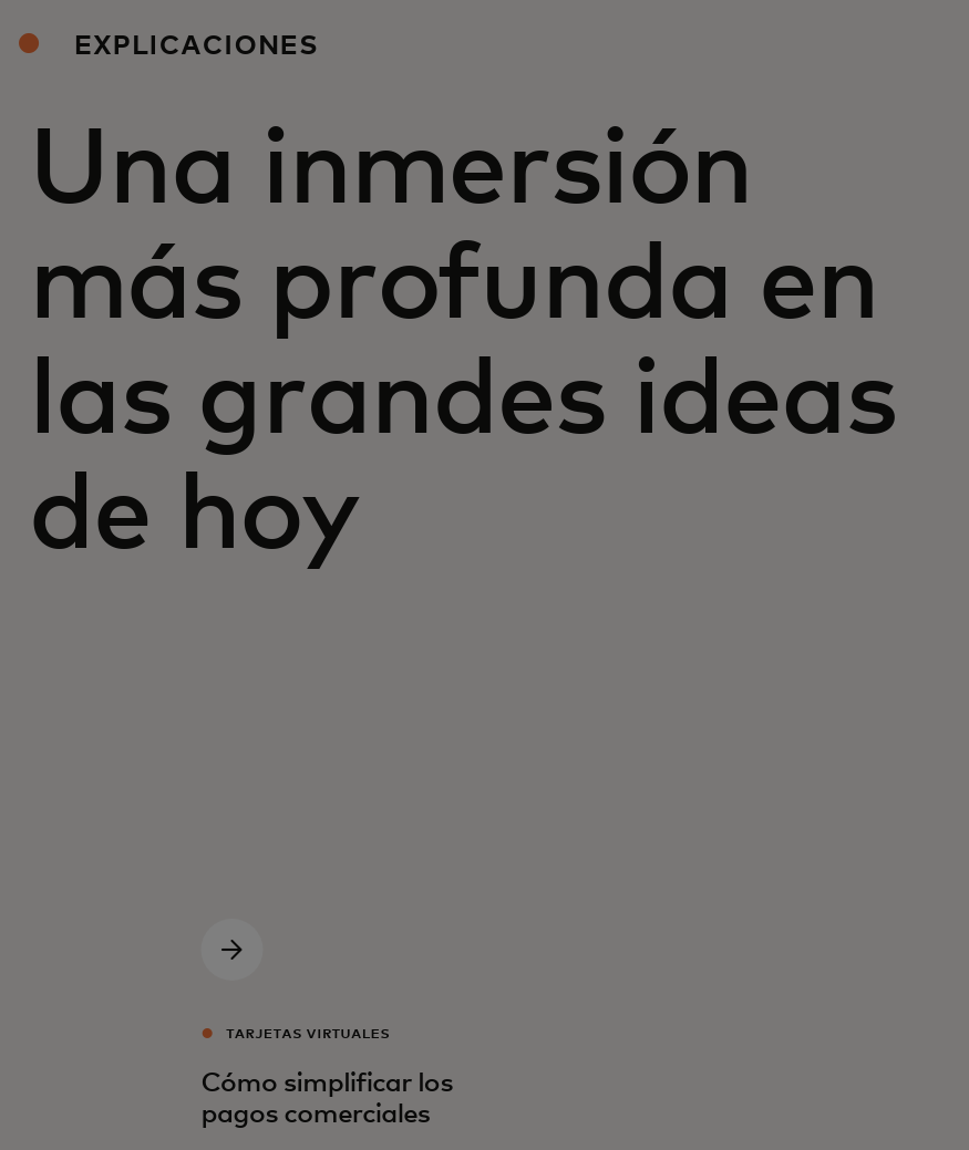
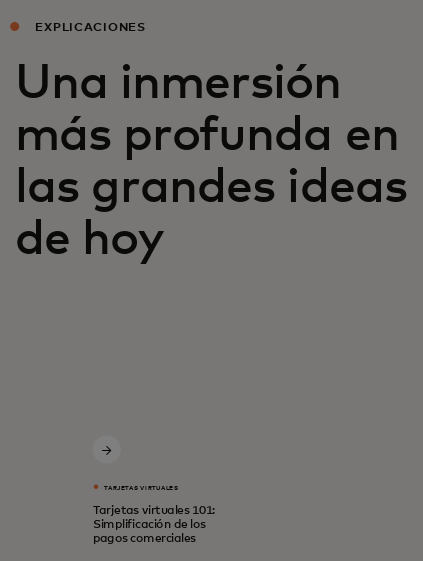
- Cómo simplificar los
+ Tarjetas virtuales 101:
+ Simplificación de los
